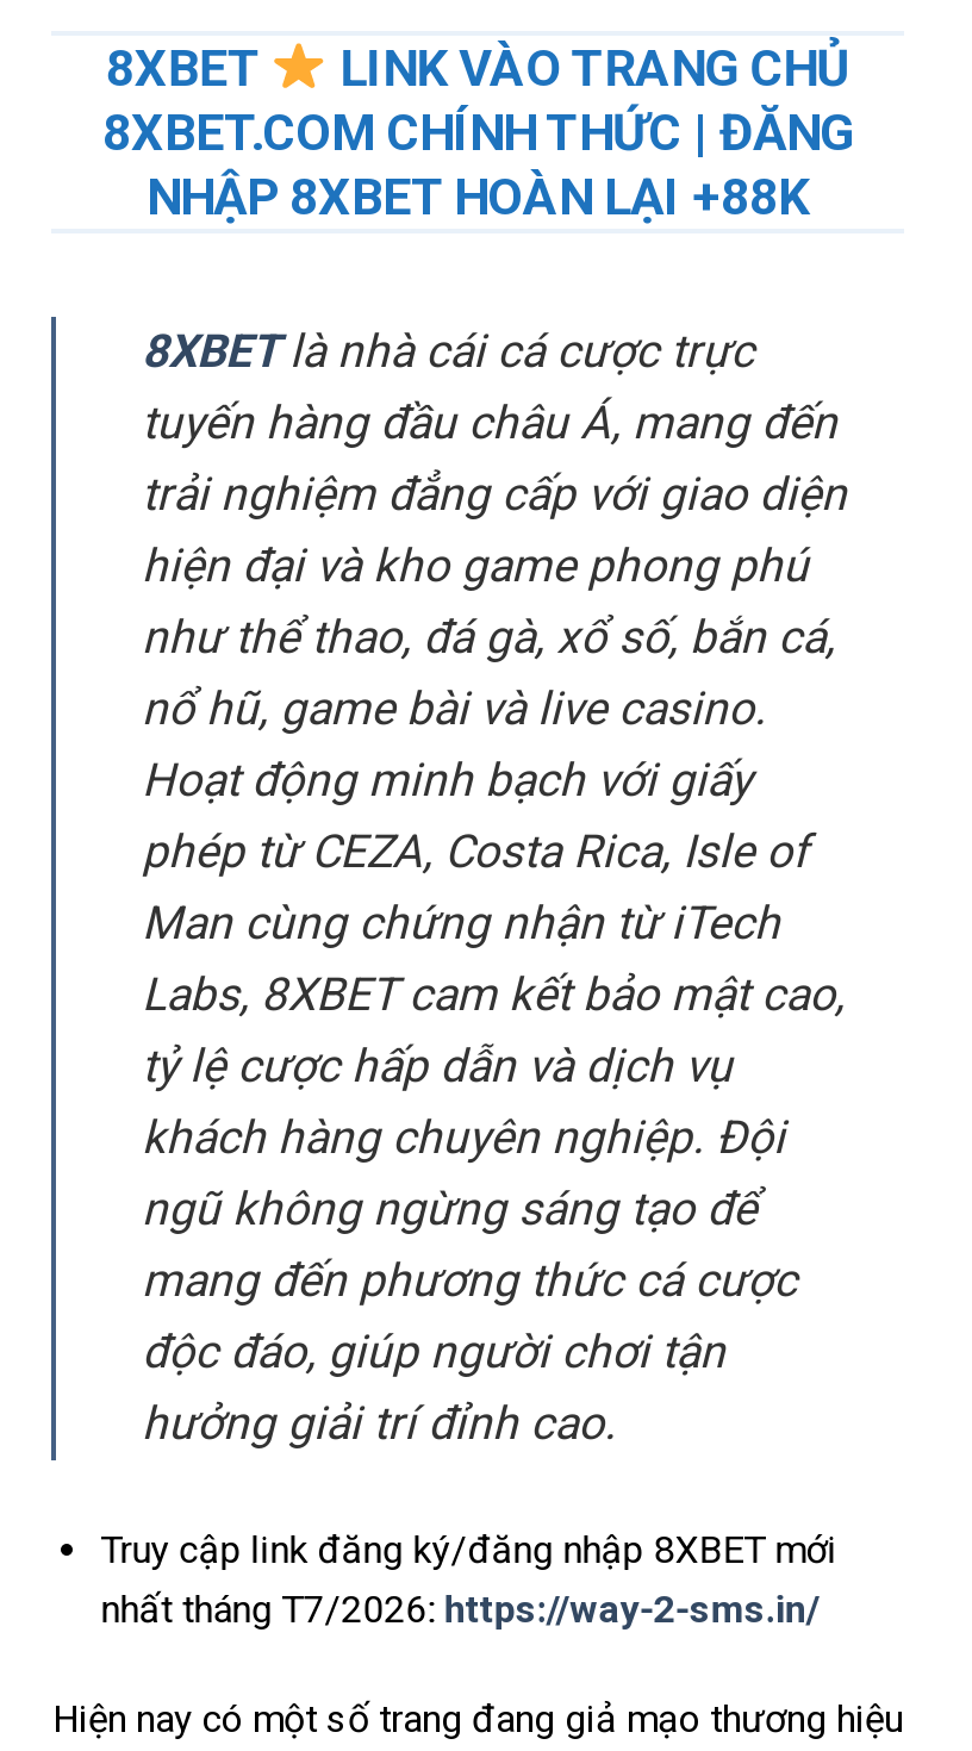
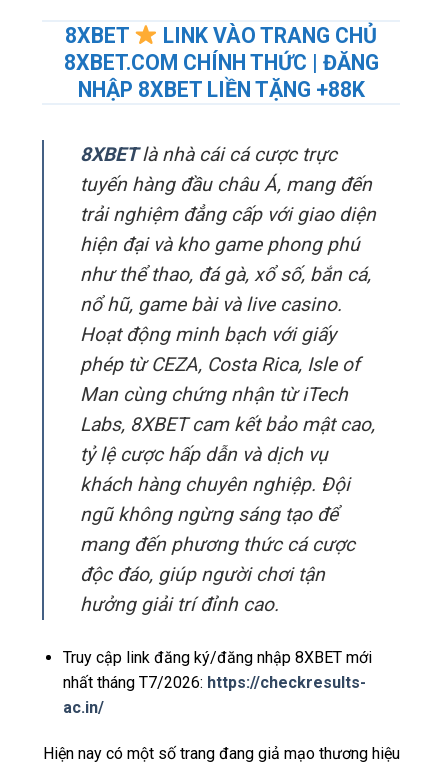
- NHẬP 8XBET HOÀN LẠI +88K
+ NHẬP 8XBET LIỀN TẶNG +88K

- nhất tháng T7/2026: https://way-2-sms.in/
+ nhất tháng T7/2026: https://checkresults-
+ ac.in/
